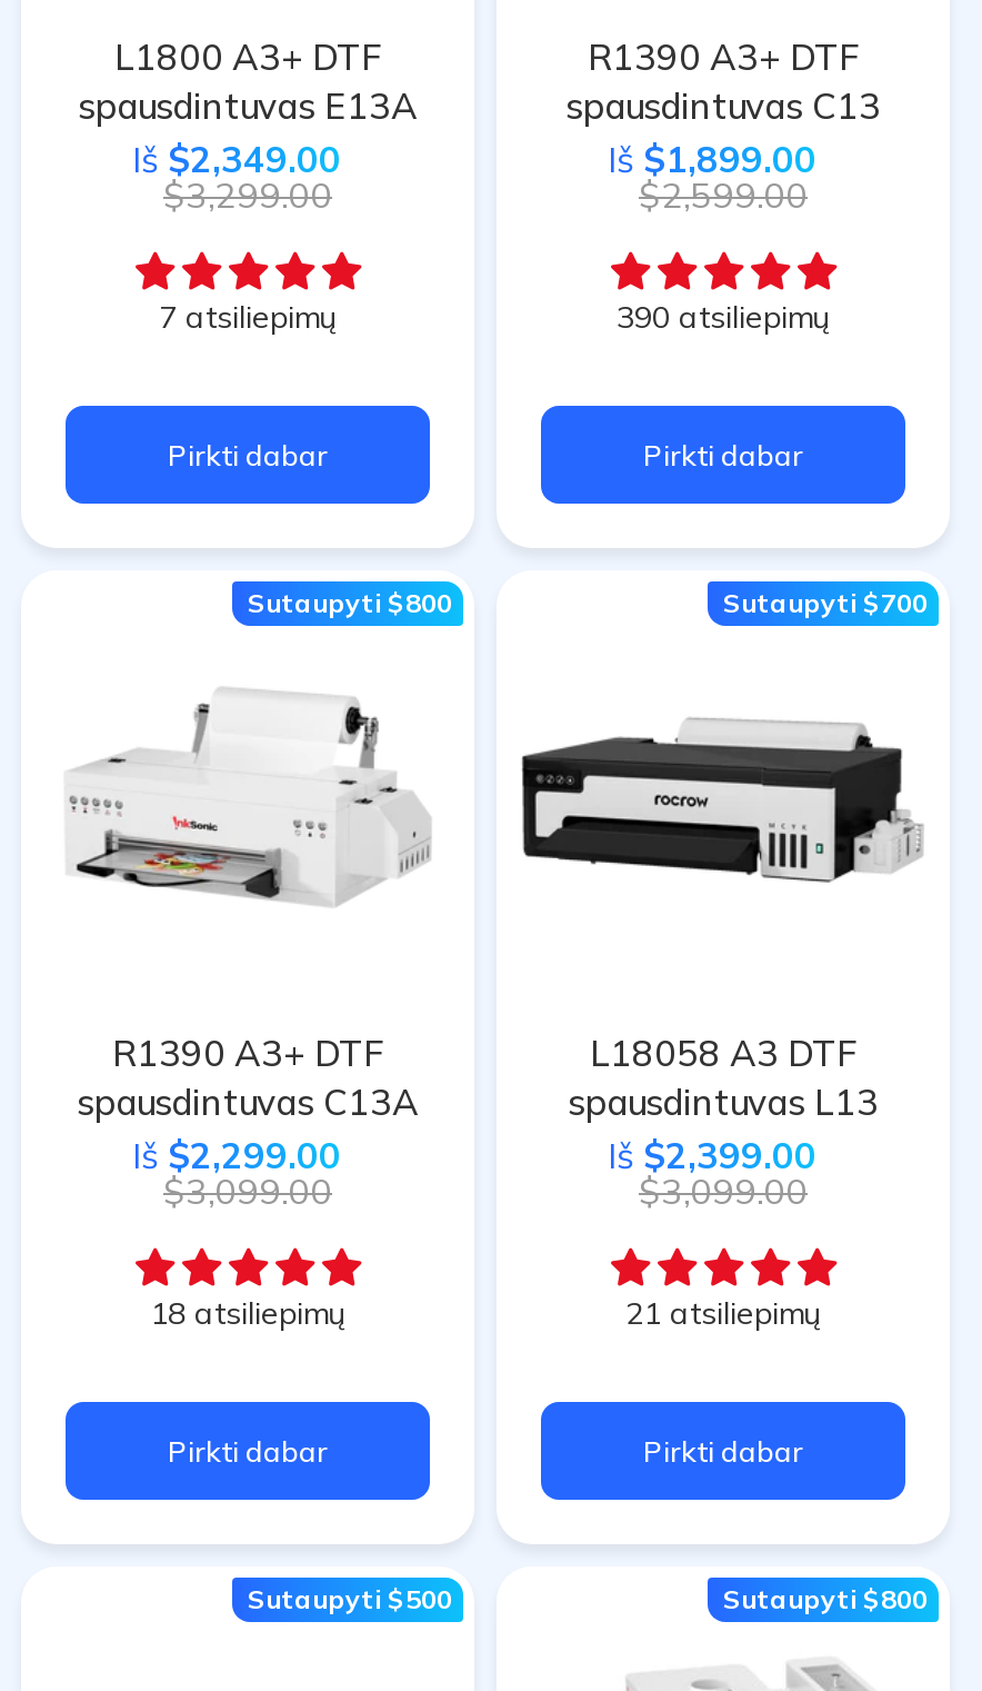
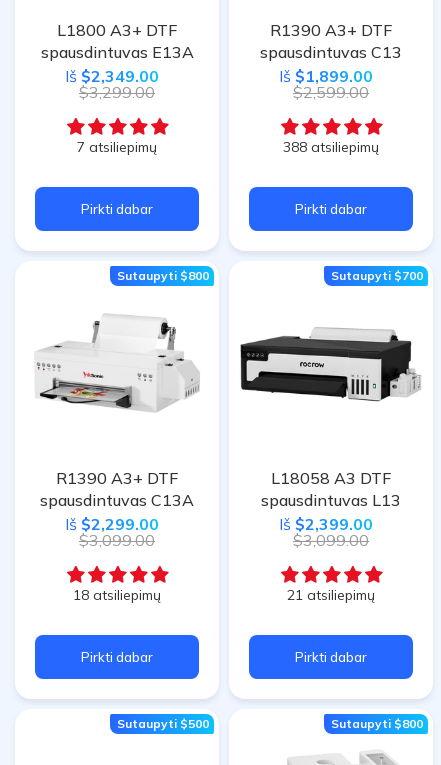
- 390 atsiliepimų
+ 388 atsiliepimų
